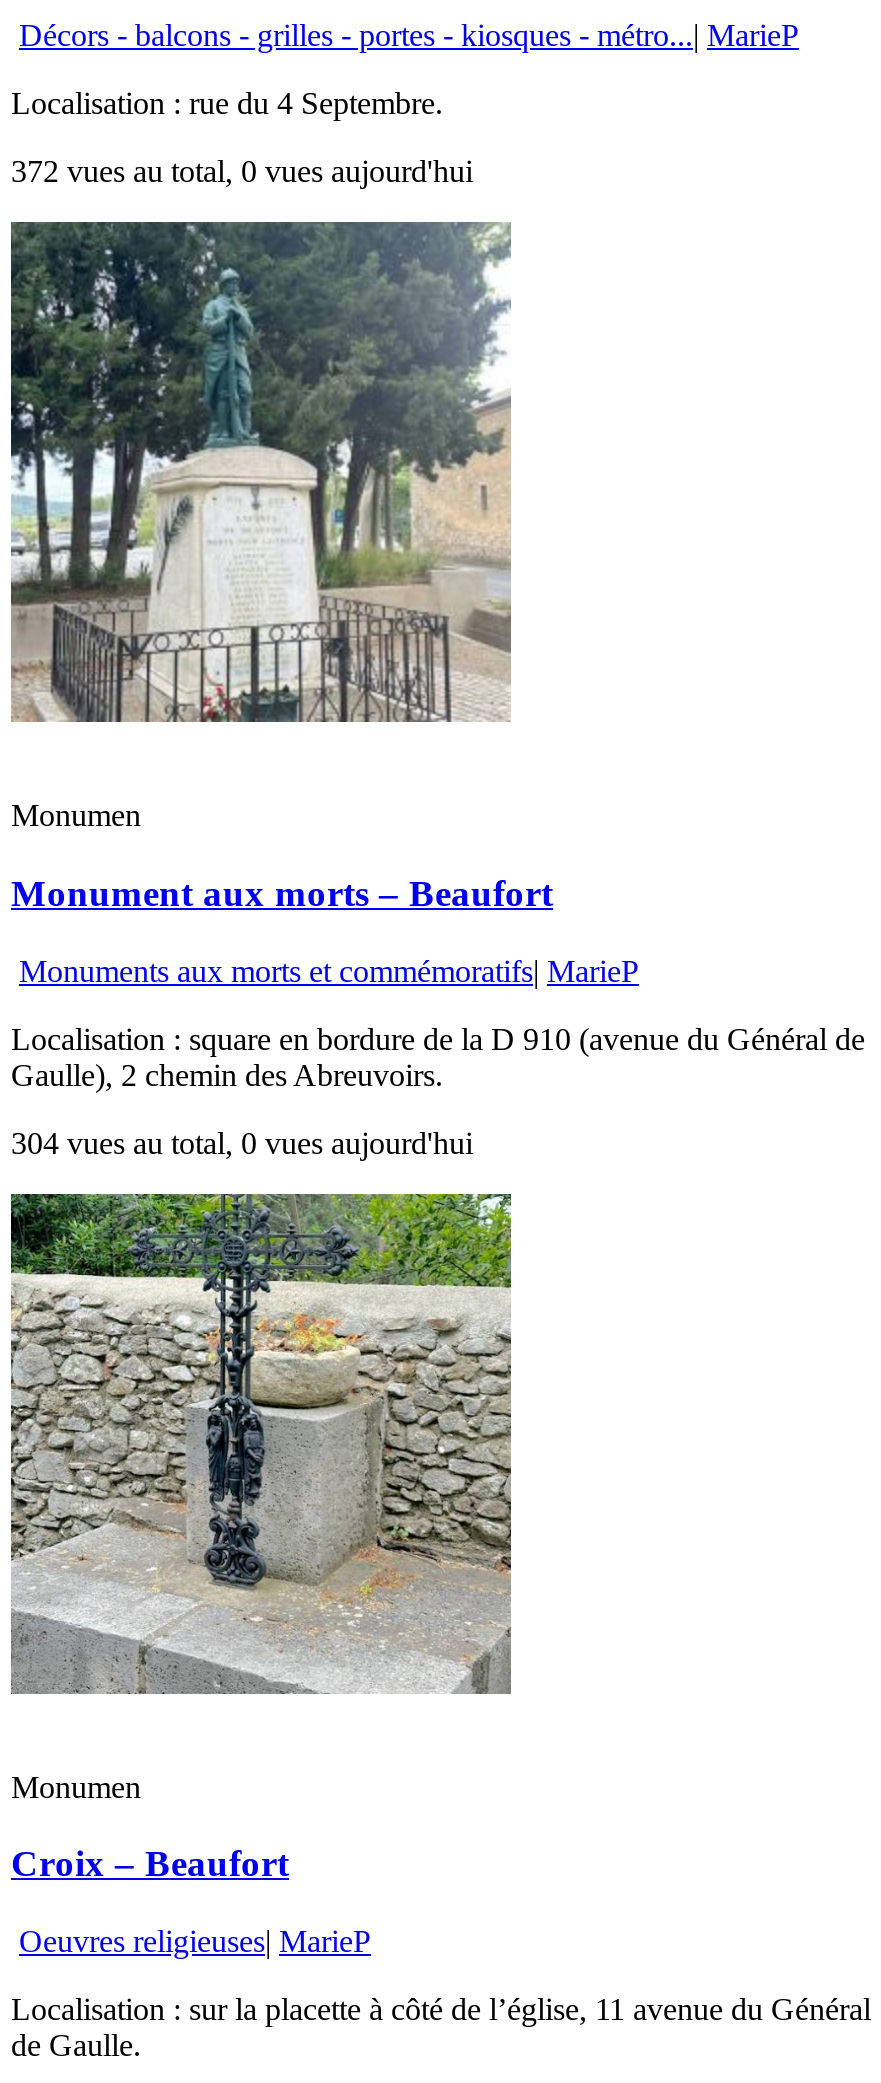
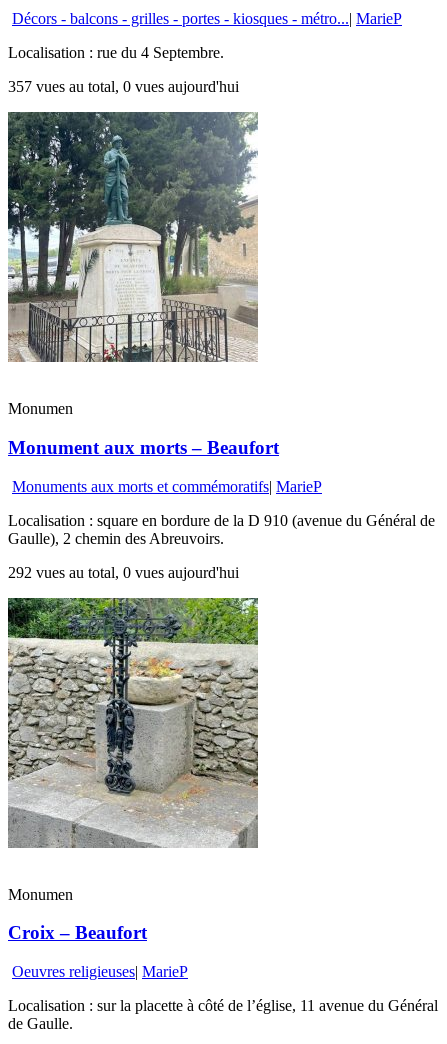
- 372 vues au total, 0 vues aujourd'hui
+ 357 vues au total, 0 vues aujourd'hui

- 304 vues au total, 0 vues aujourd'hui
+ 292 vues au total, 0 vues aujourd'hui
